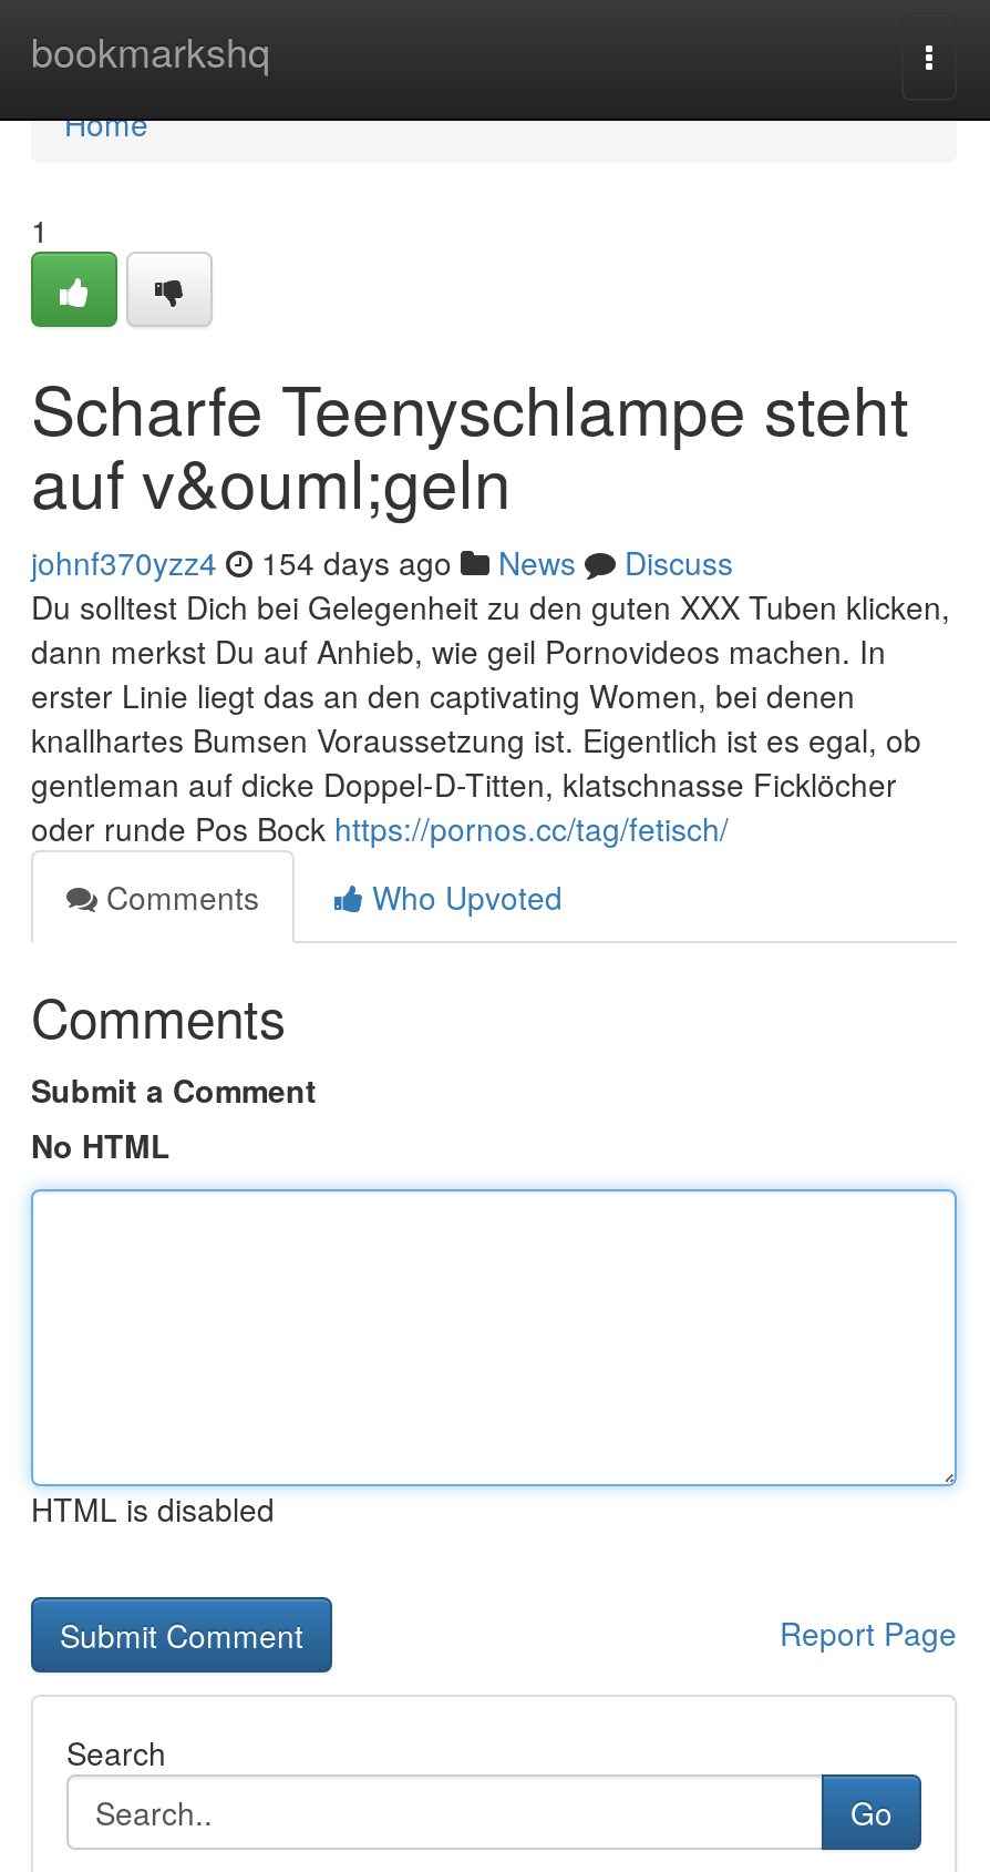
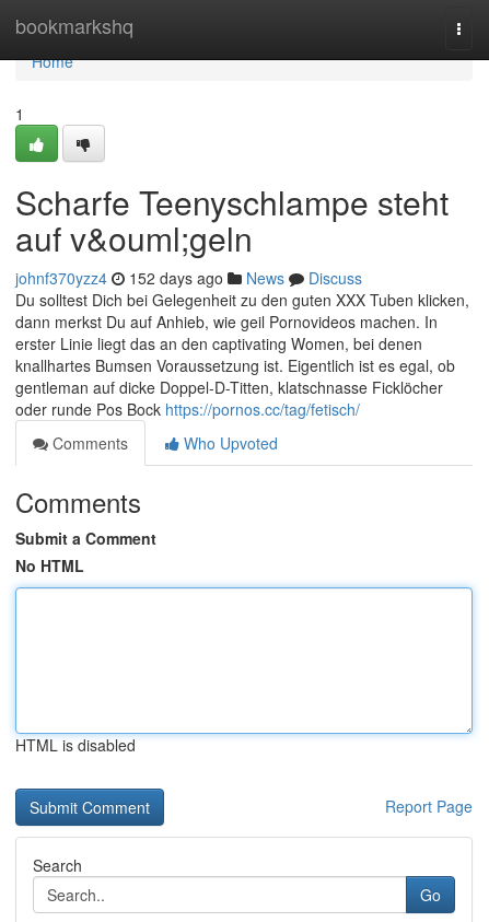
- johnf370yzz4 154 days ago News Discuss
+ johnf370yzz4 152 days ago News Discuss
